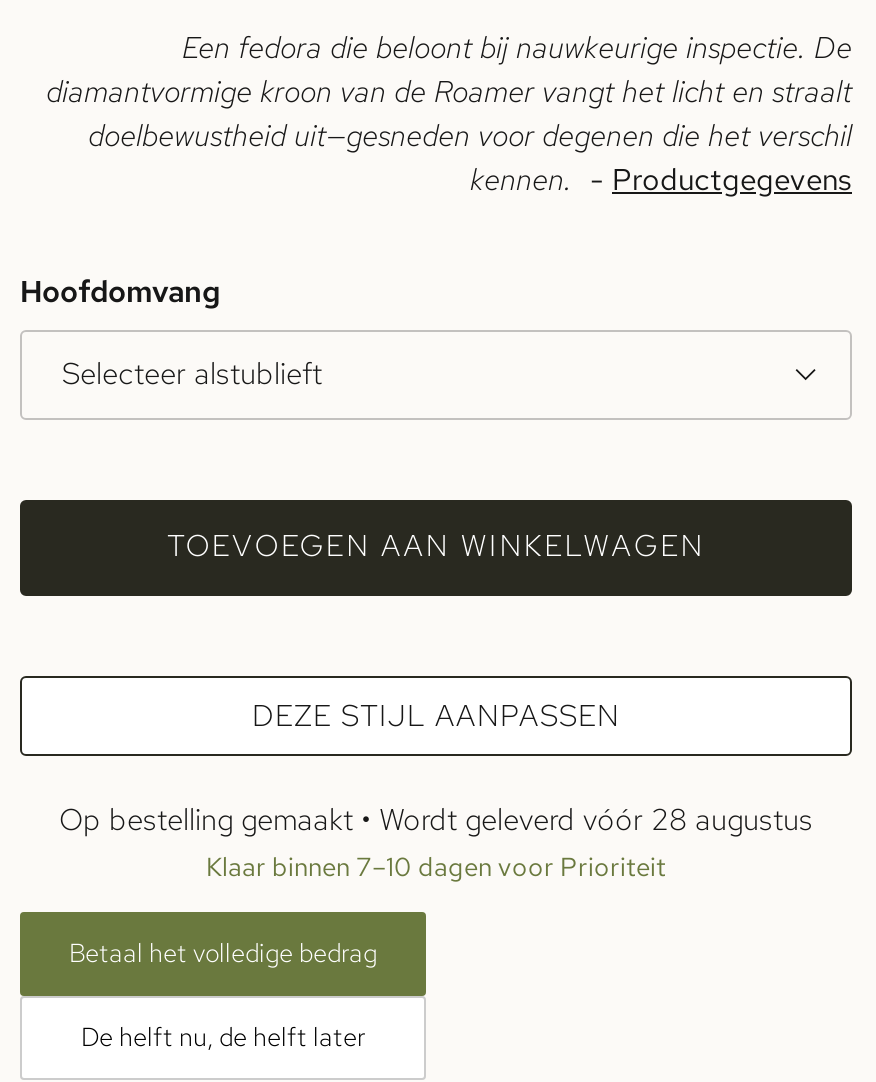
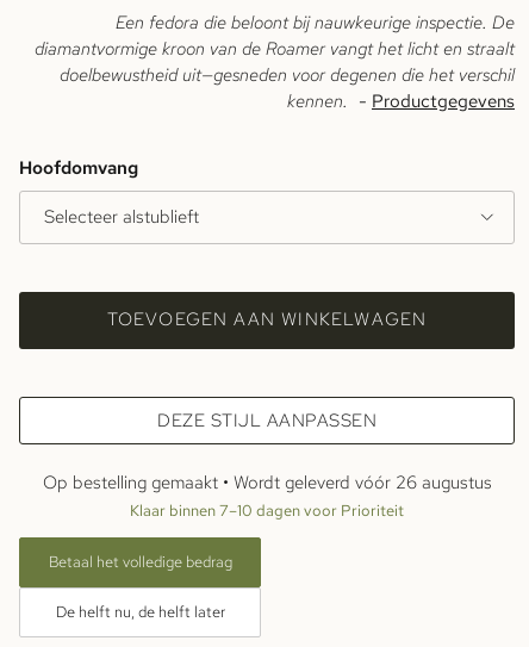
- Op bestelling gemaakt • Wordt geleverd vóór 28 augustus
+ Op bestelling gemaakt • Wordt geleverd vóór 26 augustus
